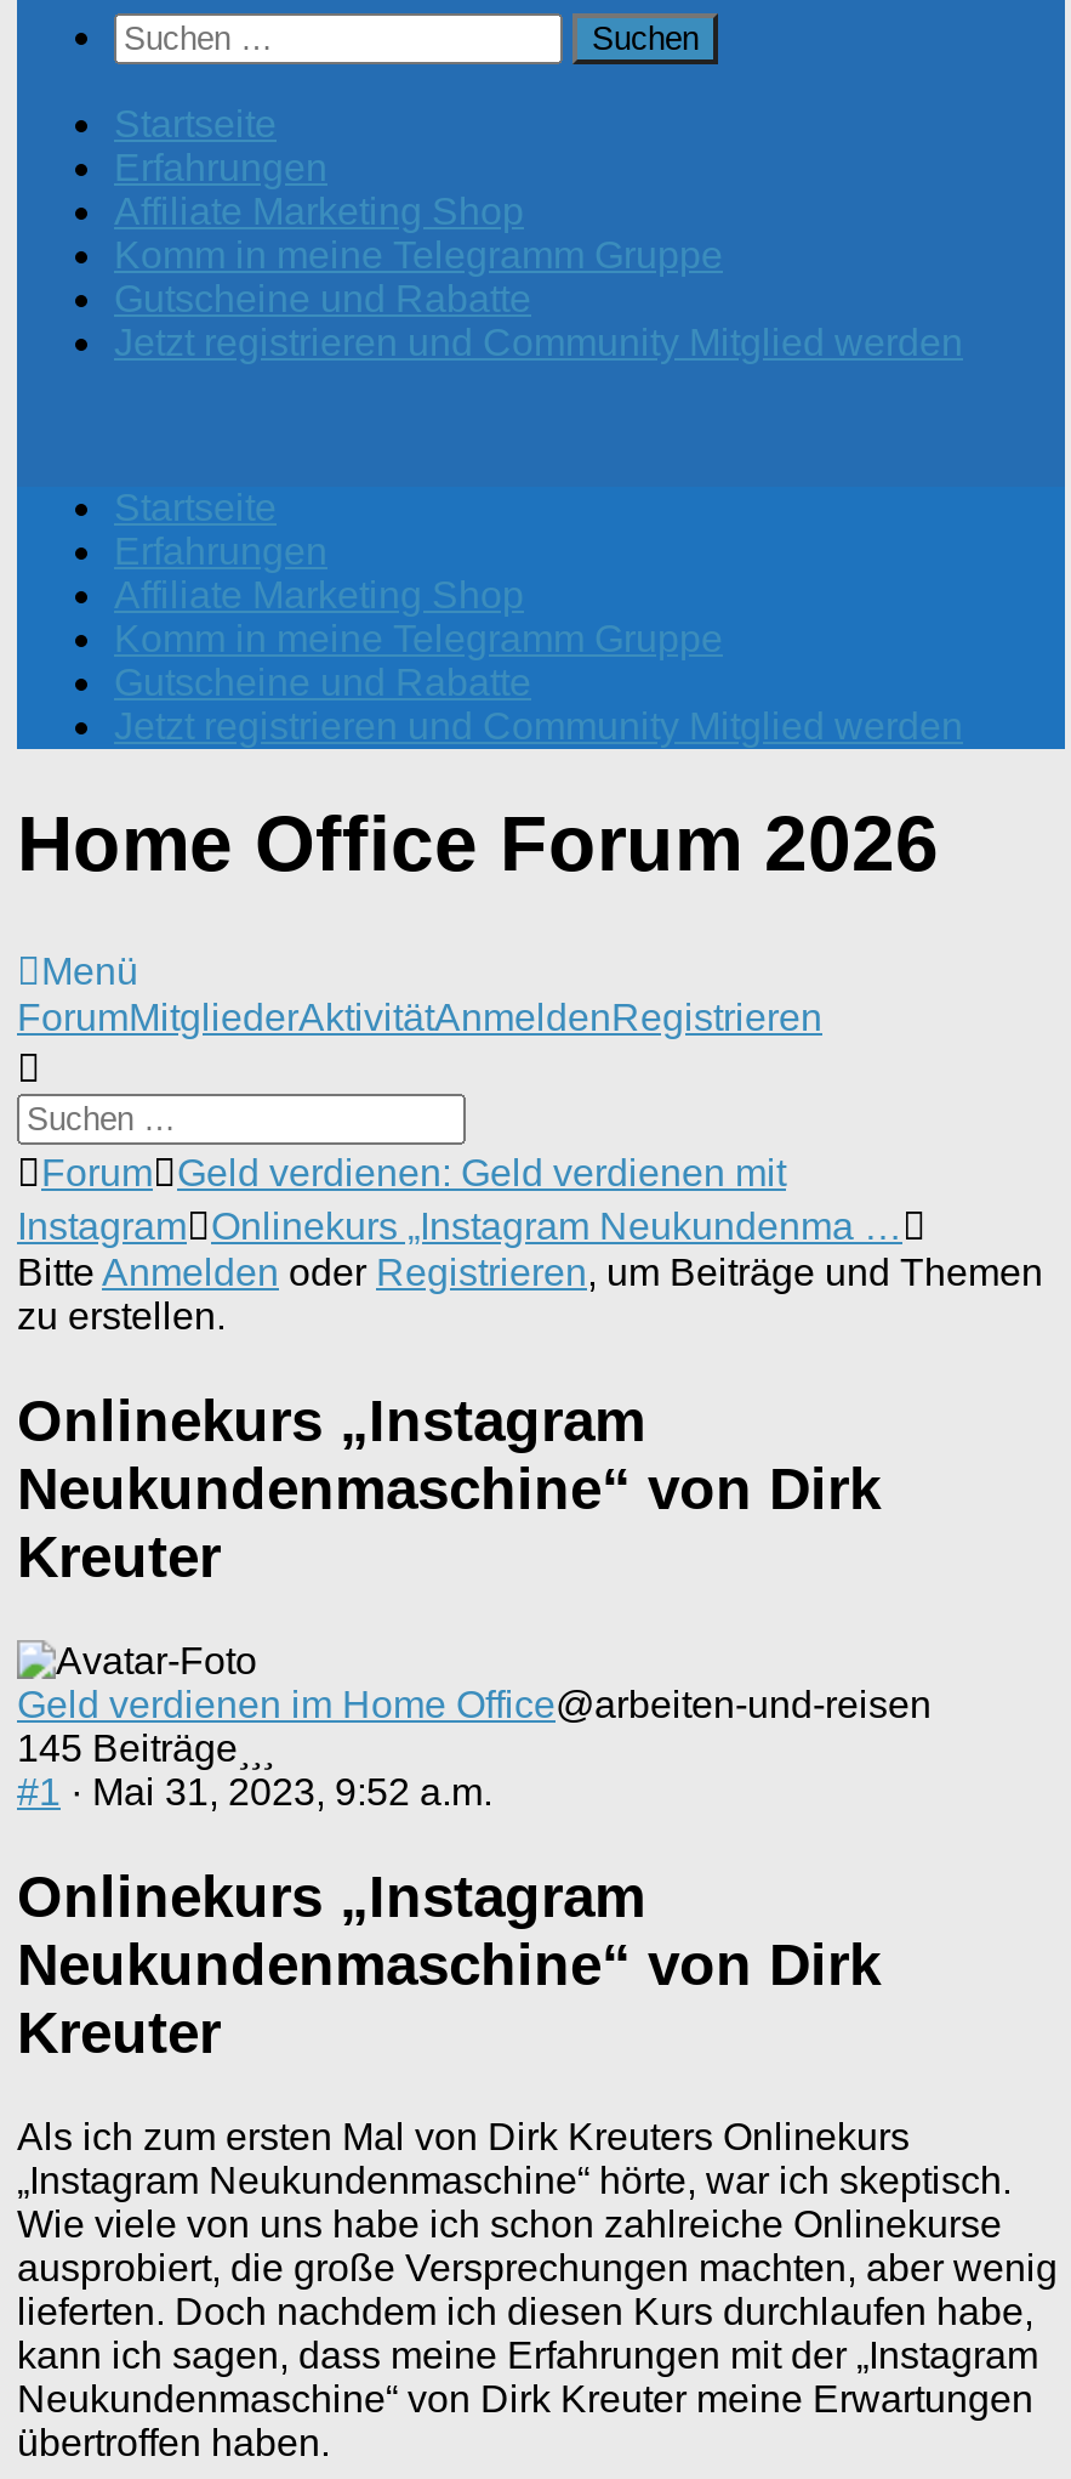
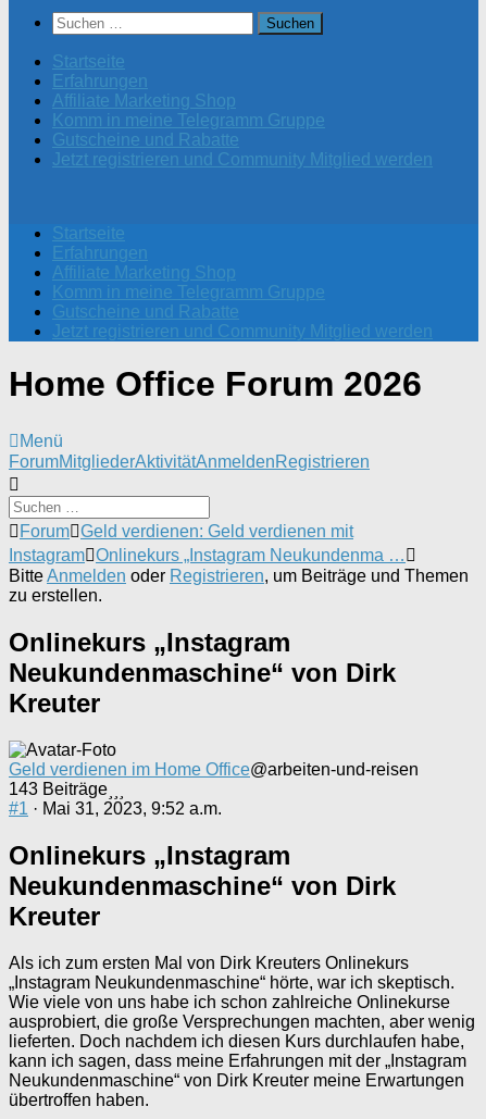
- 145 Beiträge
+ 143 Beiträge
